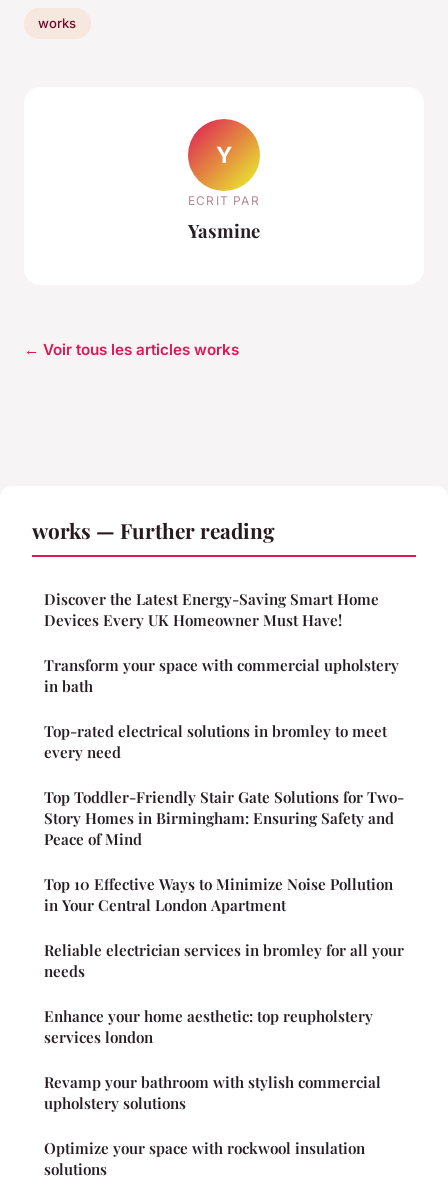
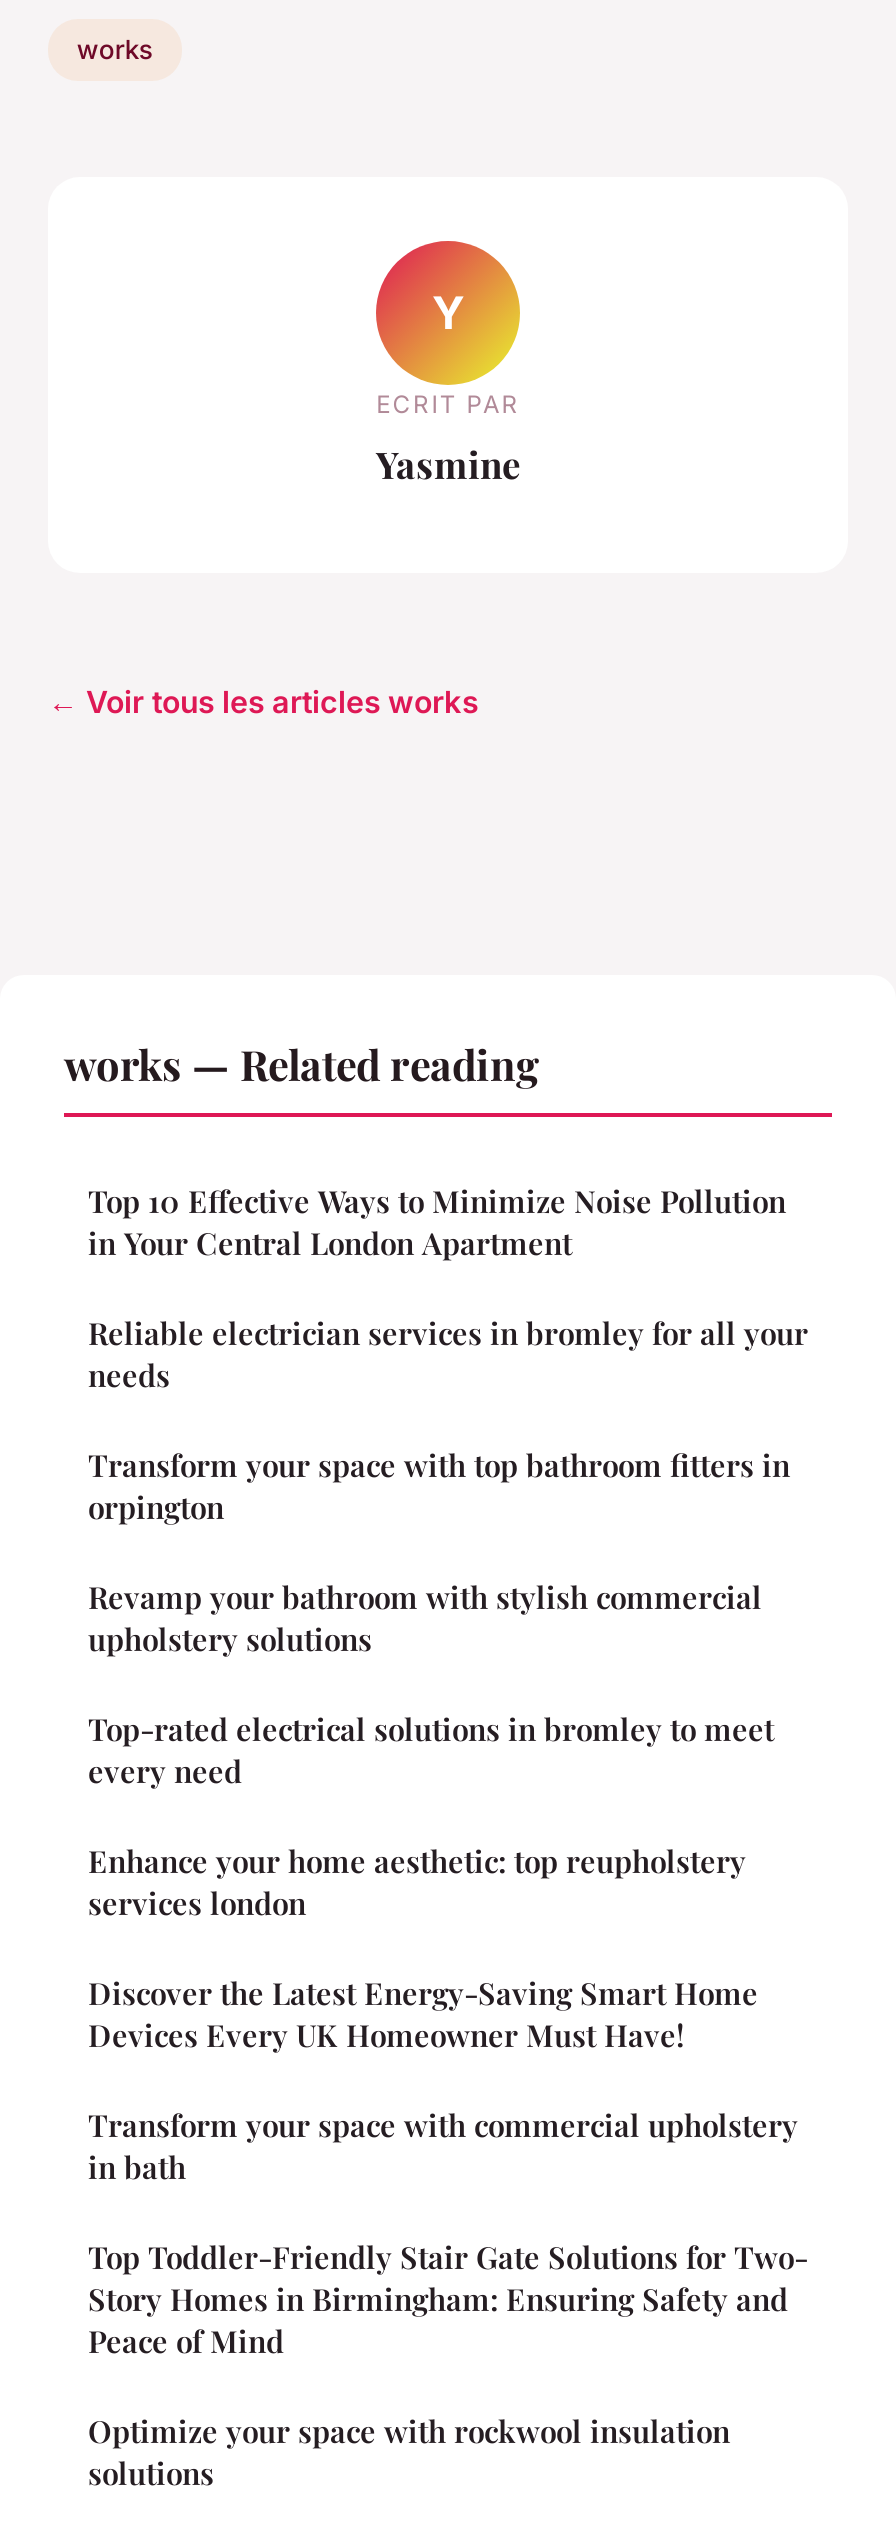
- works — Further reading
+ works — Related reading
+ Transform your space with top bathroom fitters in
+ orpington

moved down: Discover the Latest Energy-Saving Smart Home | Devices Every UK Homeowner Must Have! | Transform your space with commercial upholstery | in bath

moved up: Top-rated electrical solutions in bromley to meet | every need

moved down: Top Toddler-Friendly Stair Gate Solutions for Two- | Story Homes in Birmingham: Ensuring Safety and | Peace of Mind

moved up: Top 10 Effective Ways to Minimize Noise Pollution | in Your Central London Apartment | Reliable electrician services in bromley for all your | needs | Enhance your home aesthetic: top reupholstery | services london | Revamp your bathroom with stylish commercial | upholstery solutions
